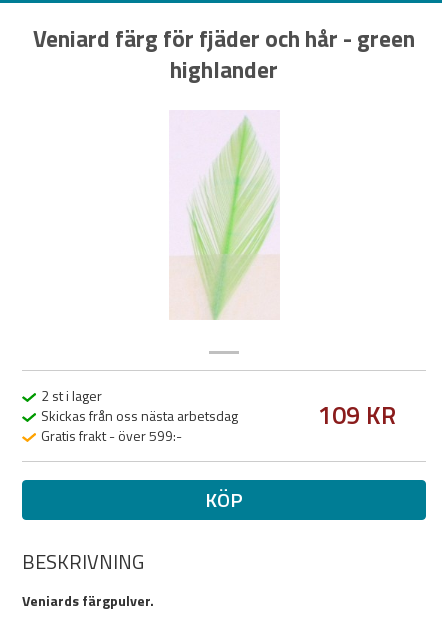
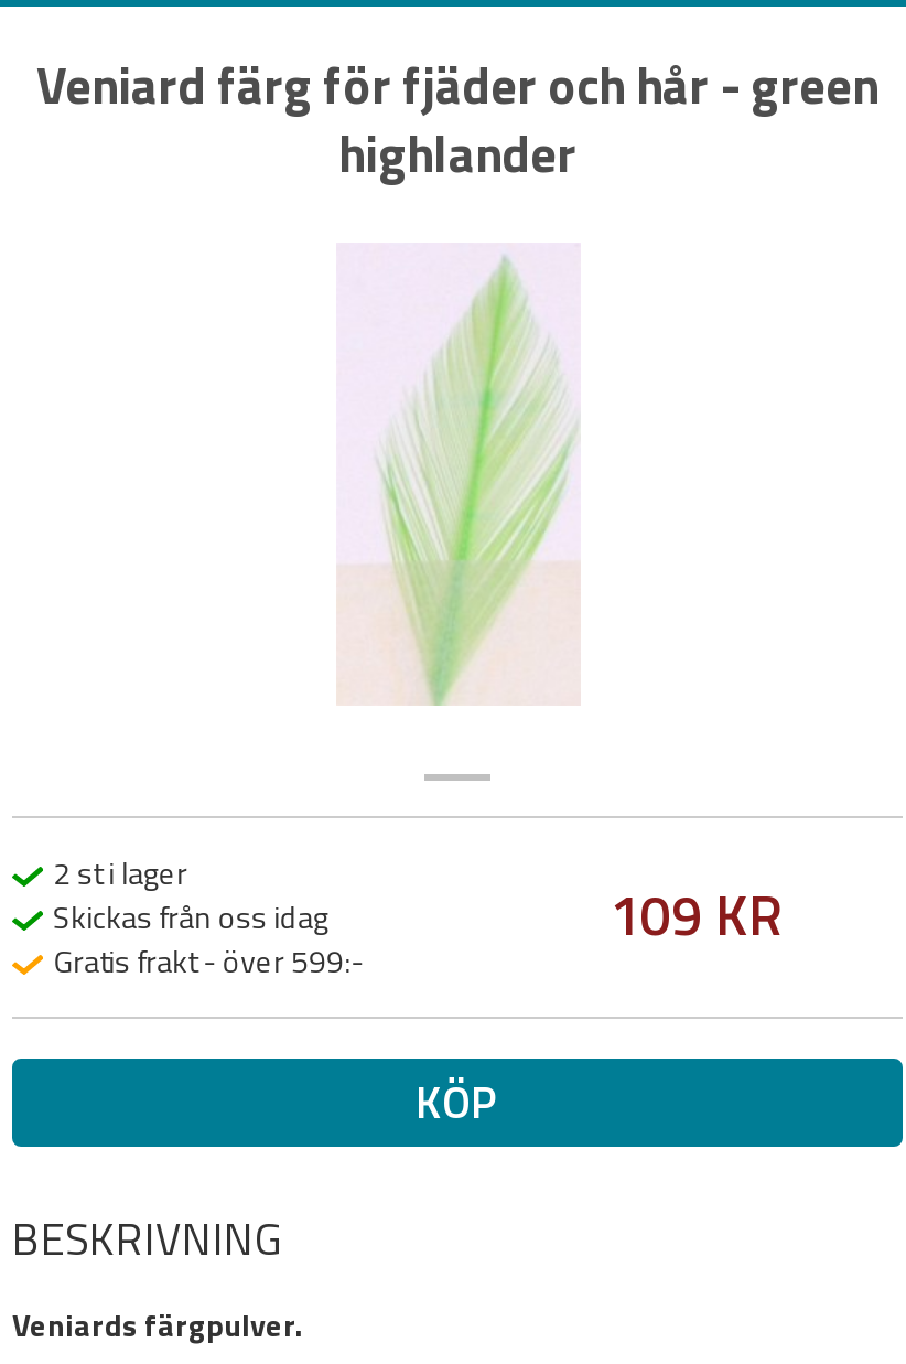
- Skickas från oss nästa arbetsdag
+ Skickas från oss idag
